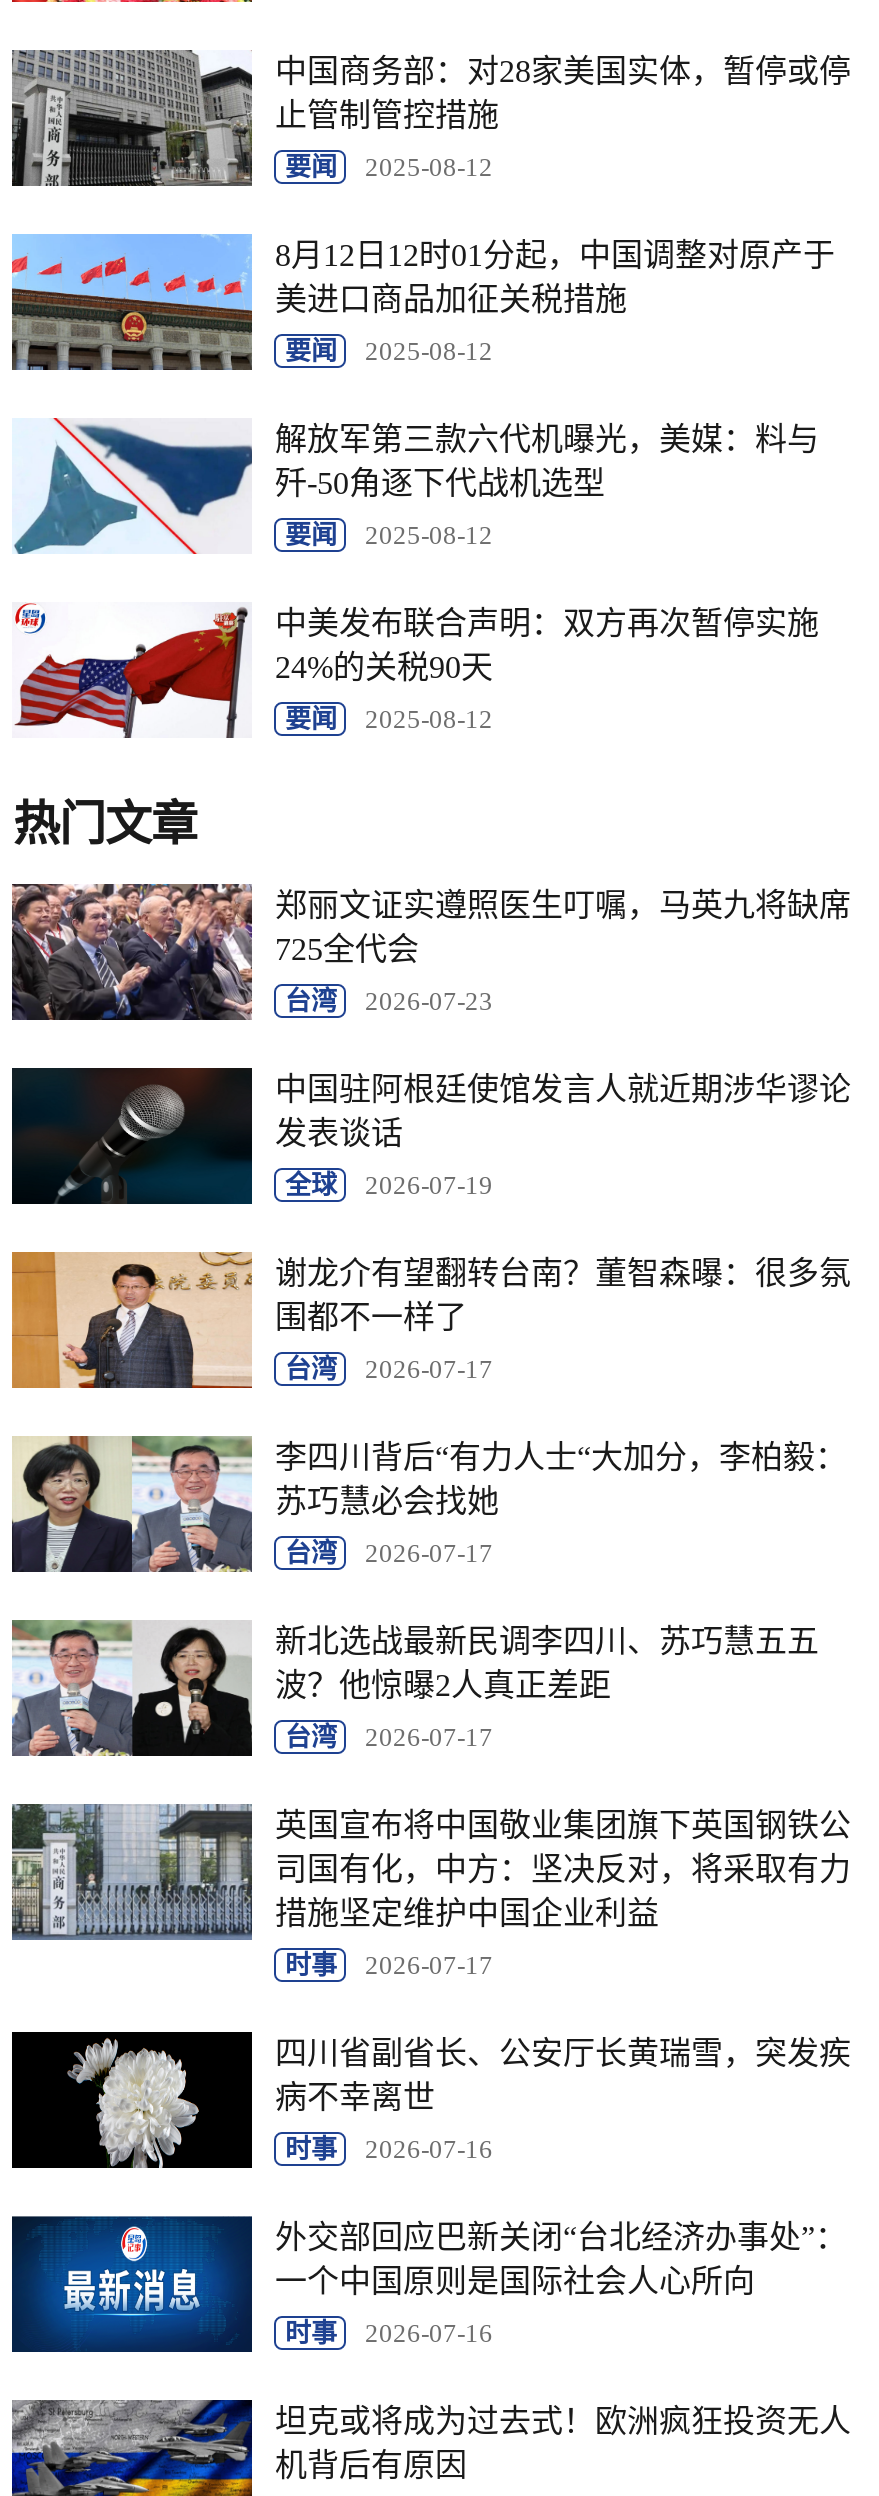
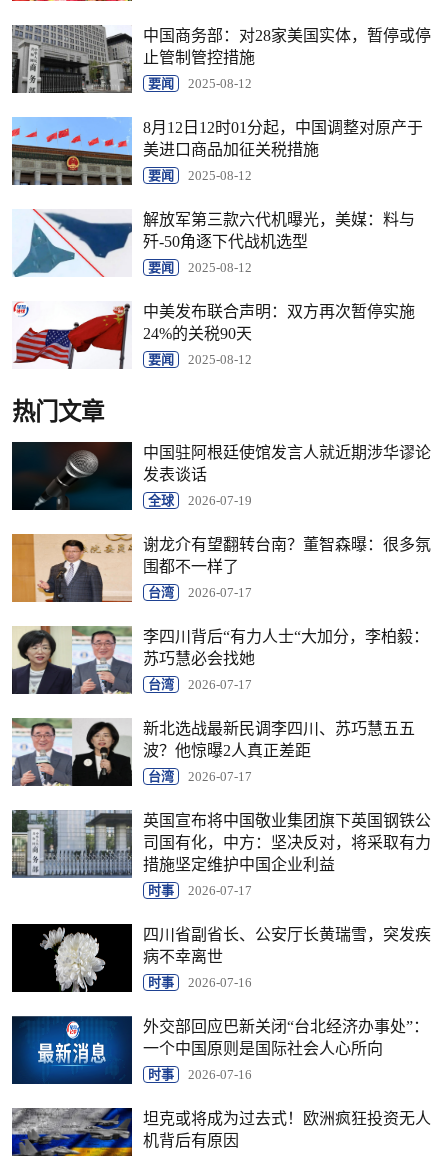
- [image]
- 郑丽文证实遵照医生叮嘱，马英九将缺席
- 725全代会
- 台湾
- 2026-07-23
